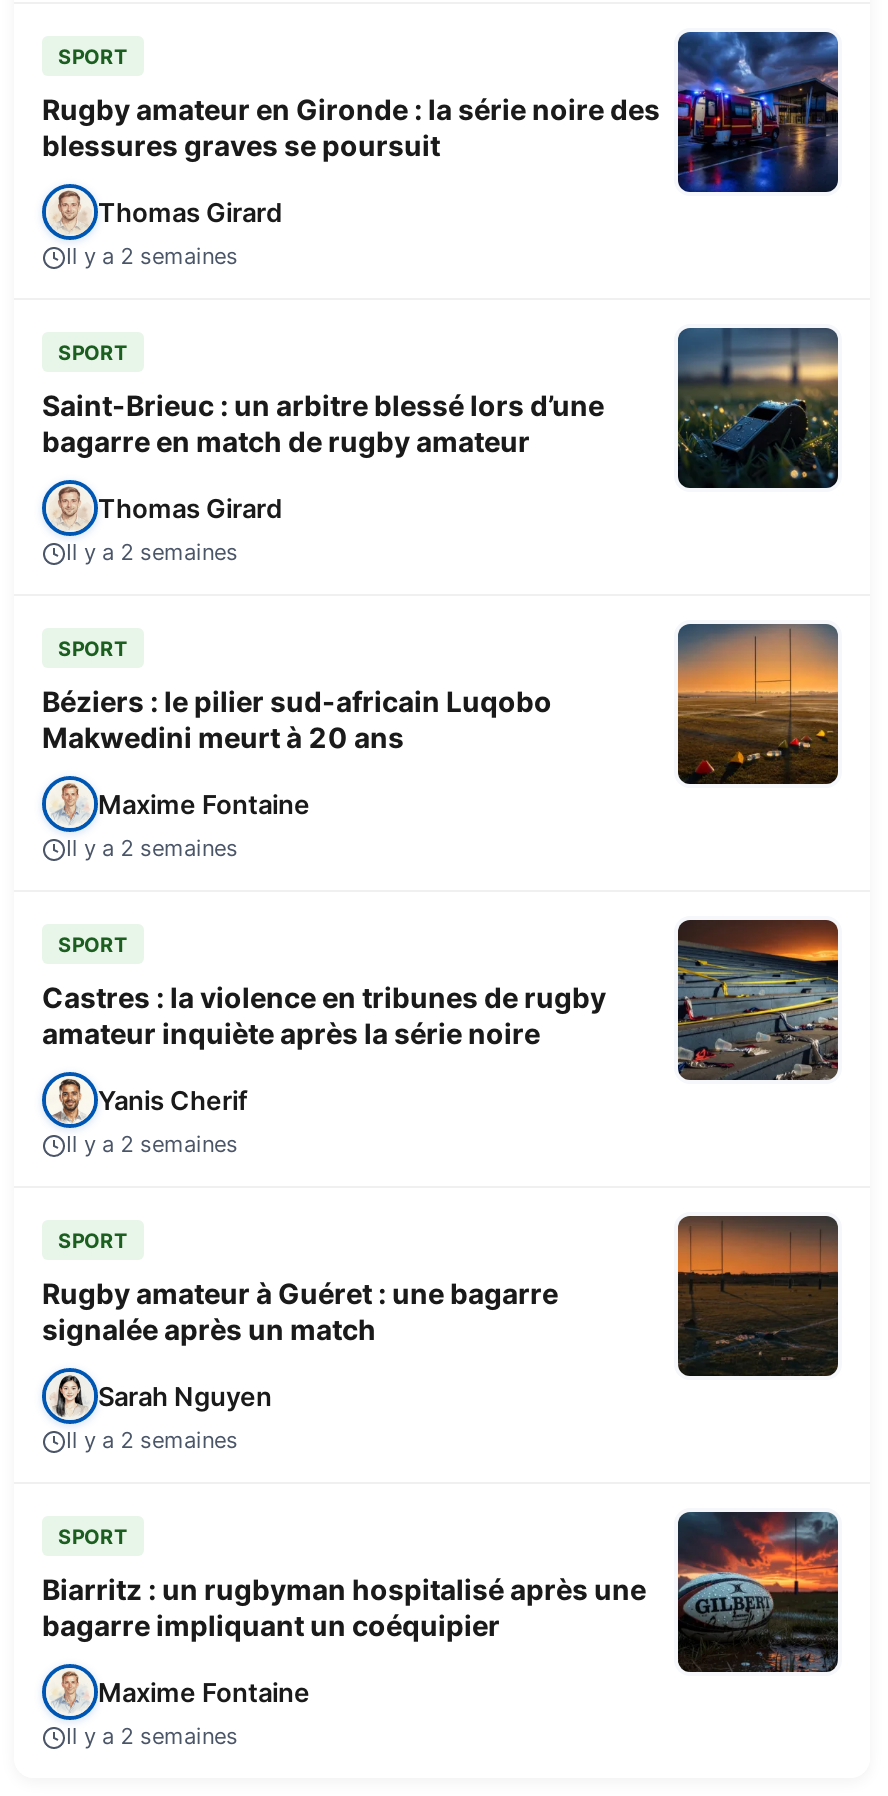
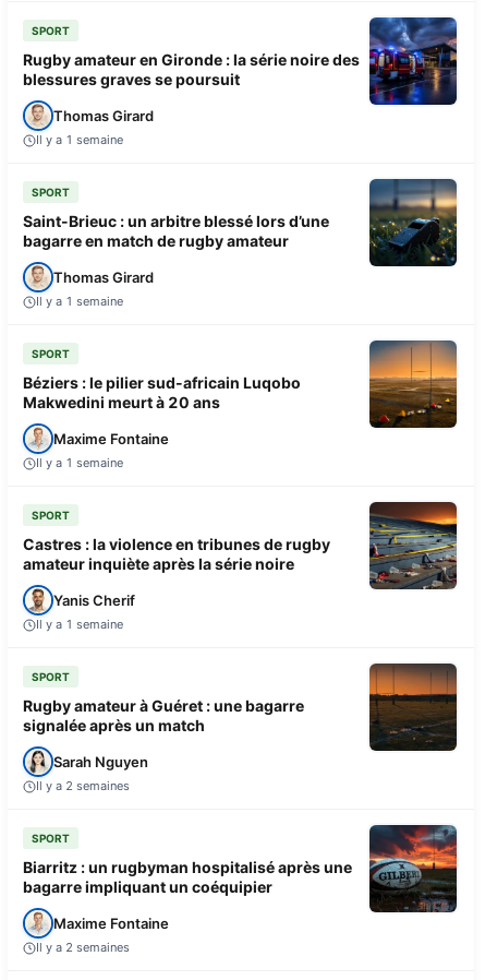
- Il y a 2 semaines
+ Il y a 1 semaine

- Il y a 2 semaines
+ Il y a 1 semaine

- Il y a 2 semaines
+ Il y a 1 semaine

- Il y a 2 semaines
+ Il y a 1 semaine
